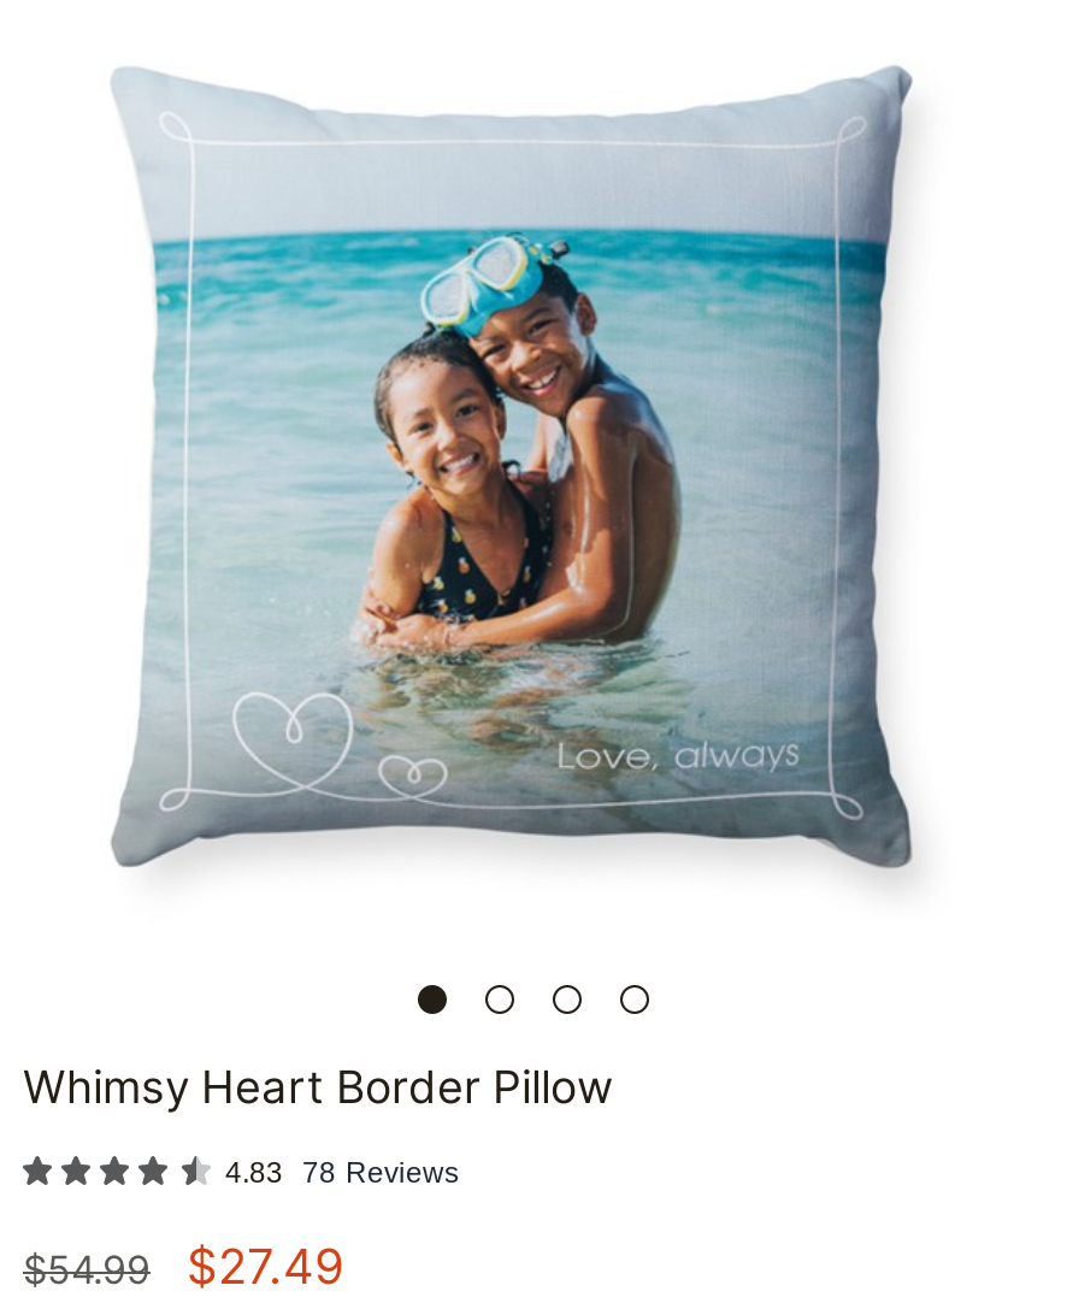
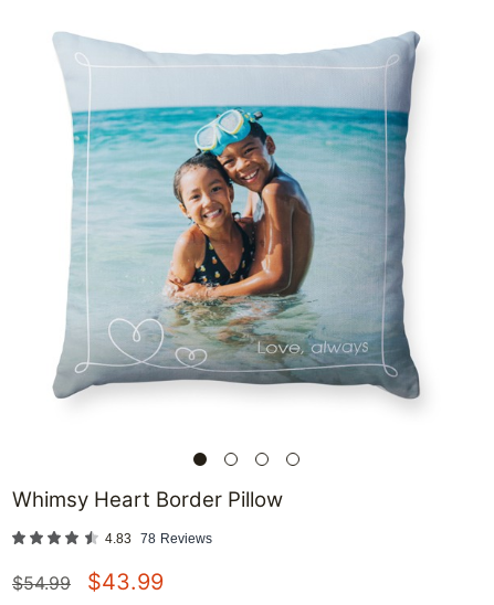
- $54.99 $27.49
+ $54.99 $43.99
